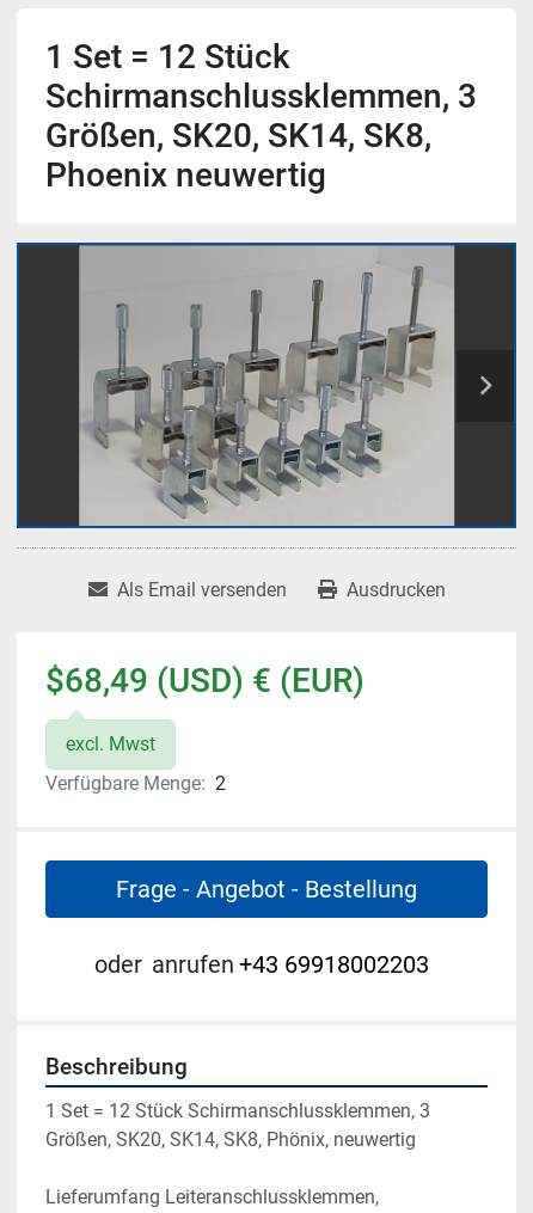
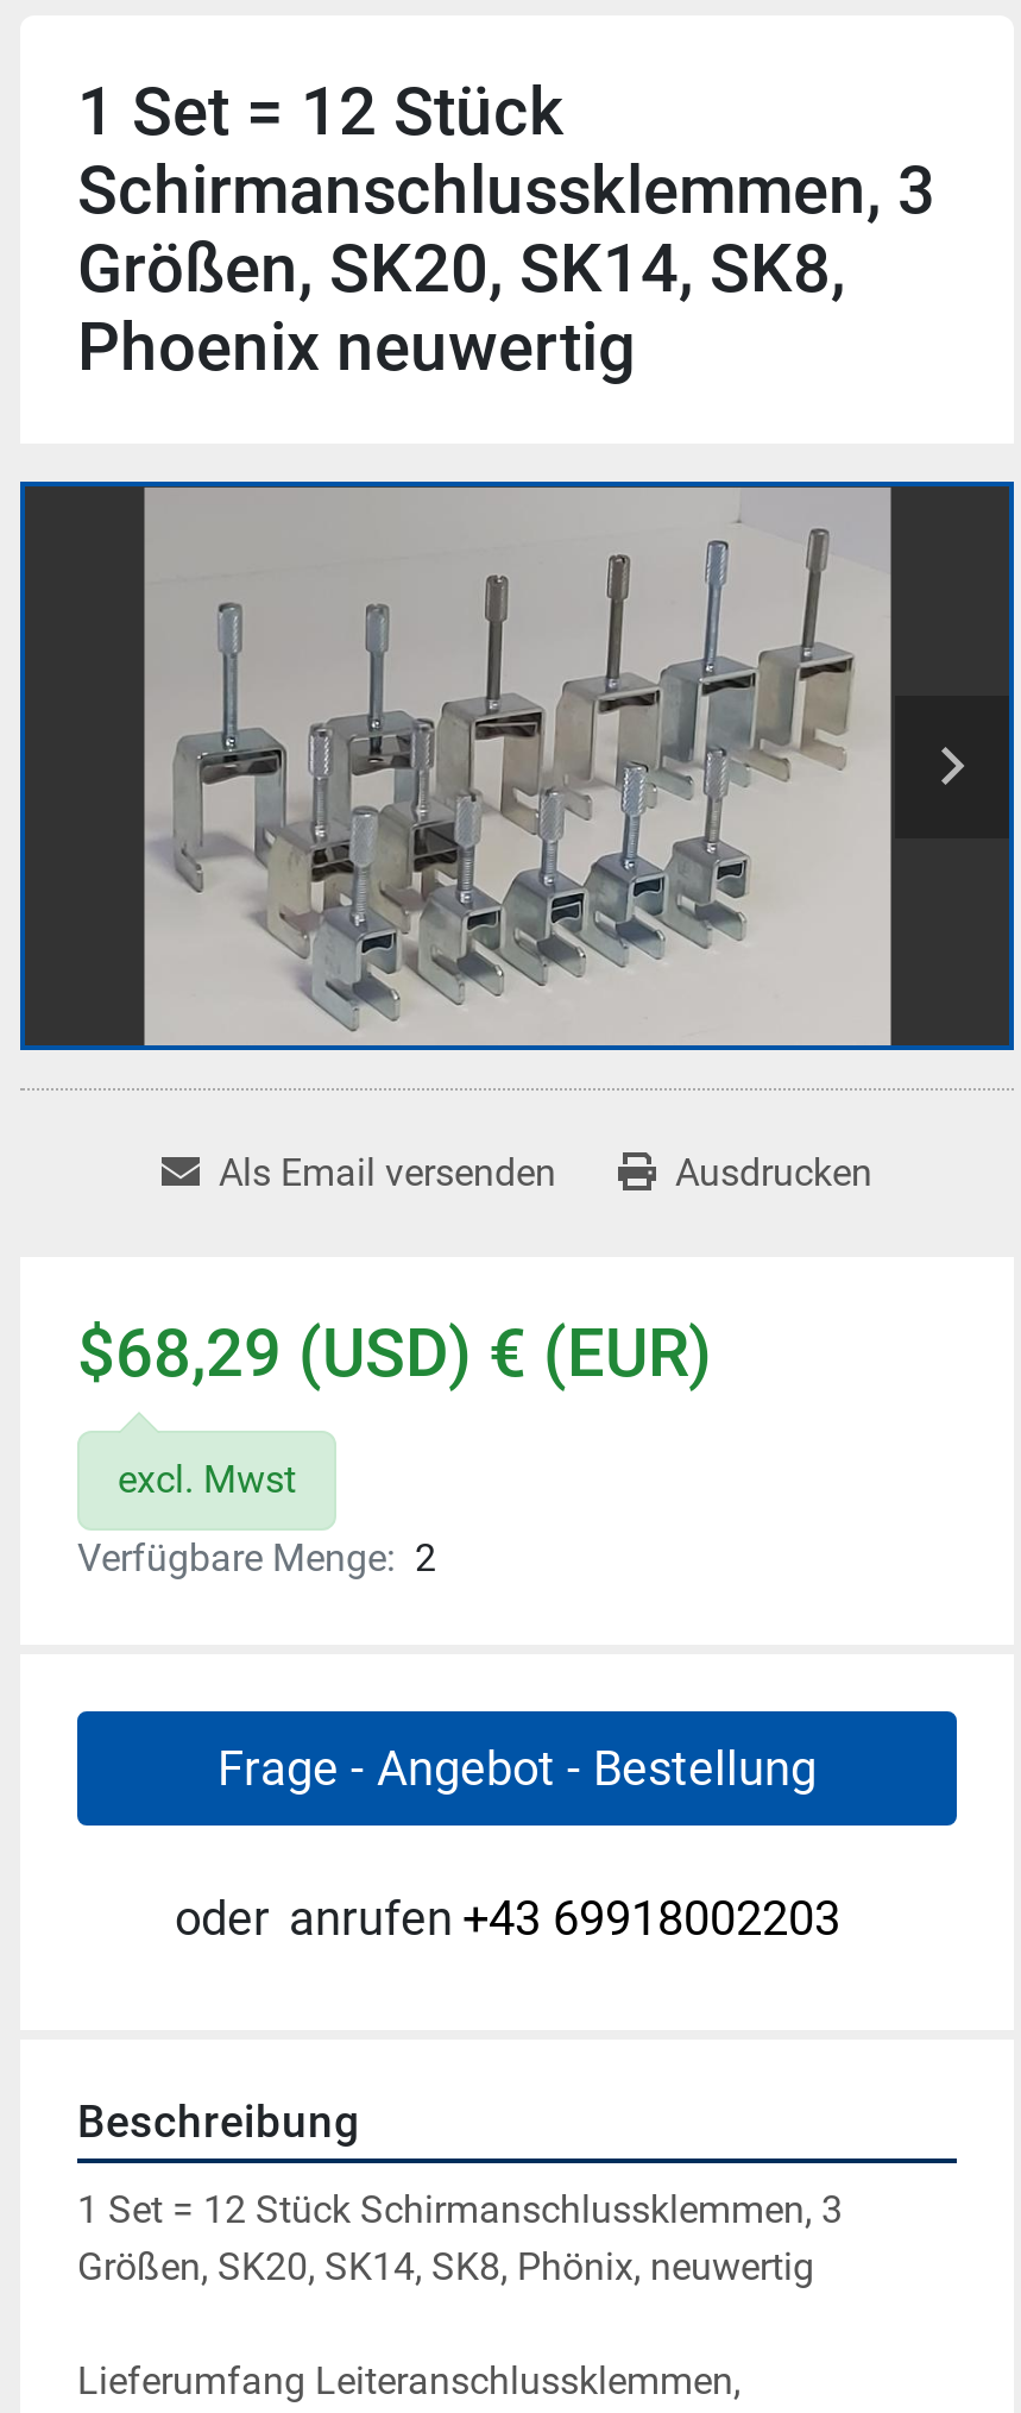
- $68,49 (USD) € (EUR)
+ $68,29 (USD) € (EUR)
